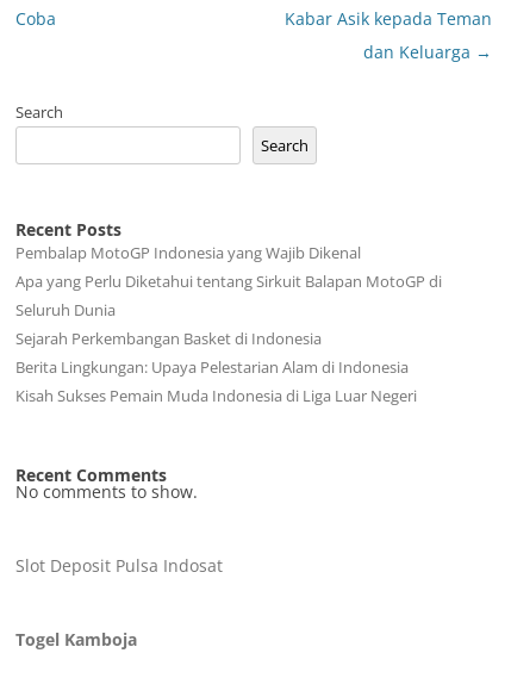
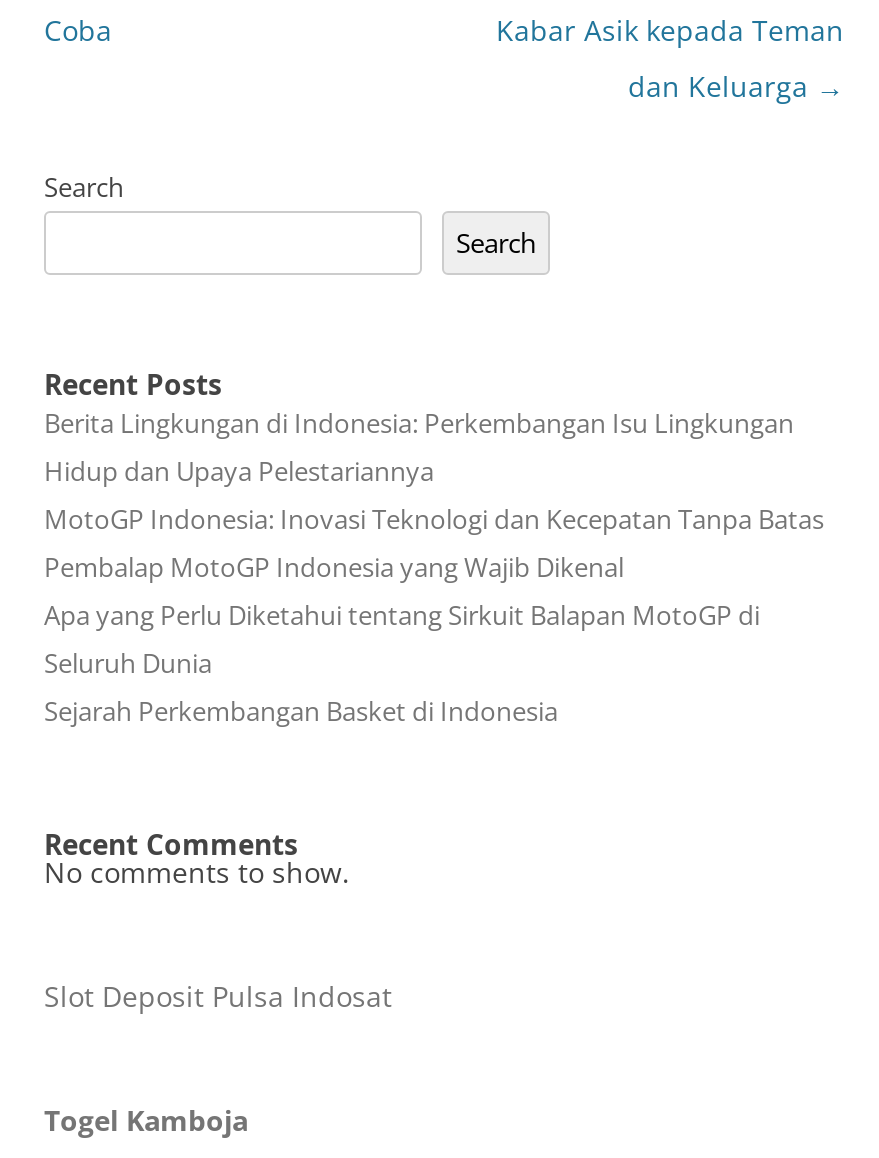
+ Berita Lingkungan di Indonesia: Perkembangan Isu Lingkungan
+ Hidup dan Upaya Pelestariannya
+ MotoGP Indonesia: Inovasi Teknologi dan Kecepatan Tanpa Batas

moved down: Pembalap MotoGP Indonesia yang Wajib Dikenal | Apa yang Perlu Diketahui tentang Sirkuit Balapan MotoGP di | Seluruh Dunia | Sejarah Perkembangan Basket di Indonesia

- Berita Lingkungan: Upaya Pelestarian Alam di Indonesia
- Kisah Sukses Pemain Muda Indonesia di Liga Luar Negeri
